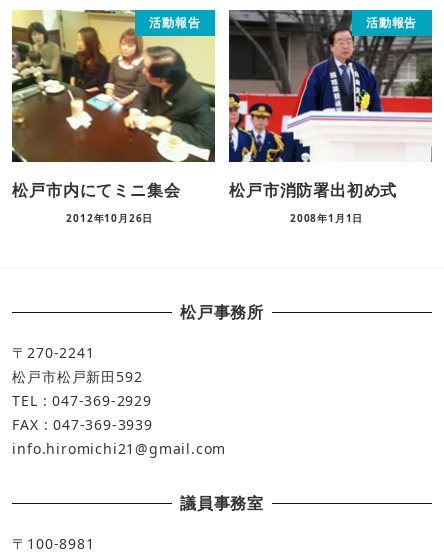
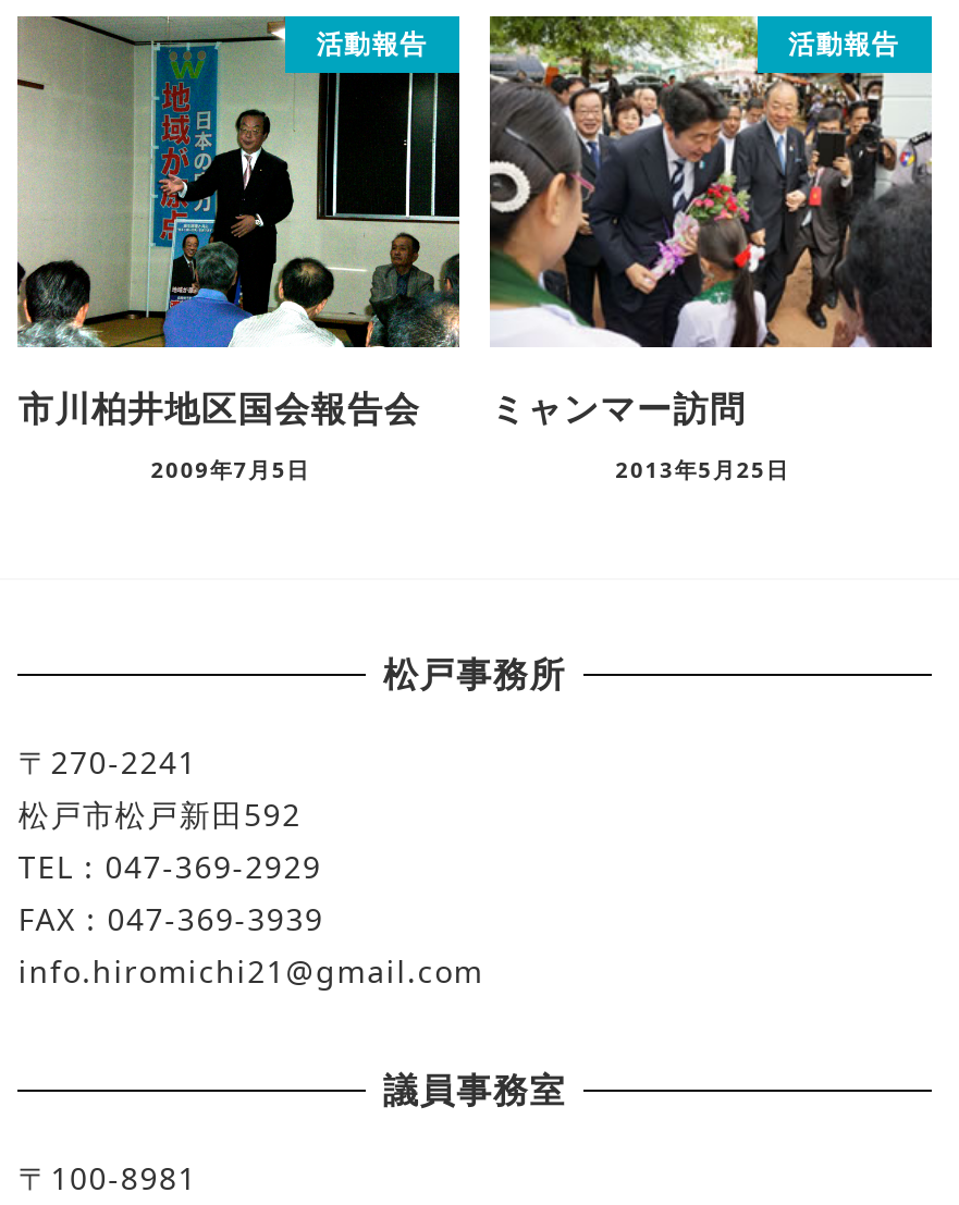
- [image]
- 松戸市内にてミニ集会
+ [image]
+ 市川柏井地区国会報告会

- [image]
- 松戸市消防署出初め式
+ [image]
+ ミャンマー訪問

- 2012年10月26日
+ 2009年7月5日

- 2008年1月1日
+ 2013年5月25日
